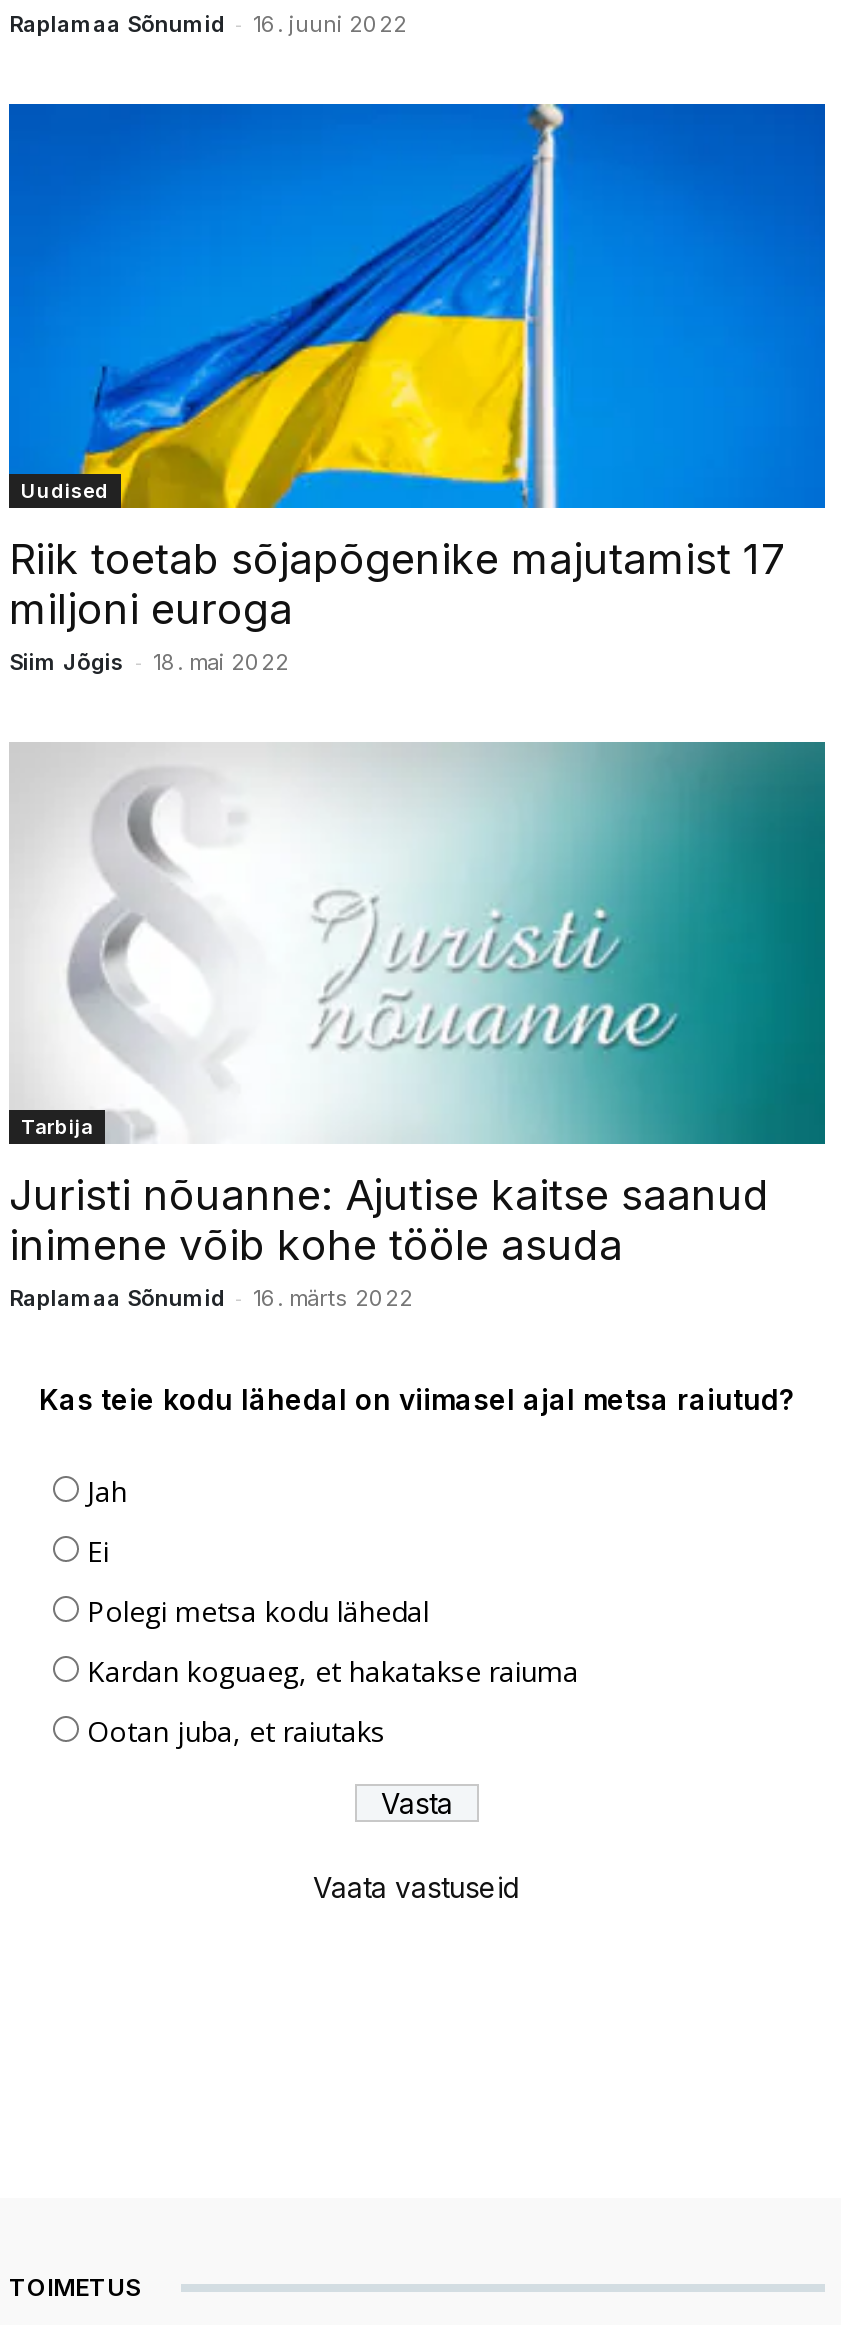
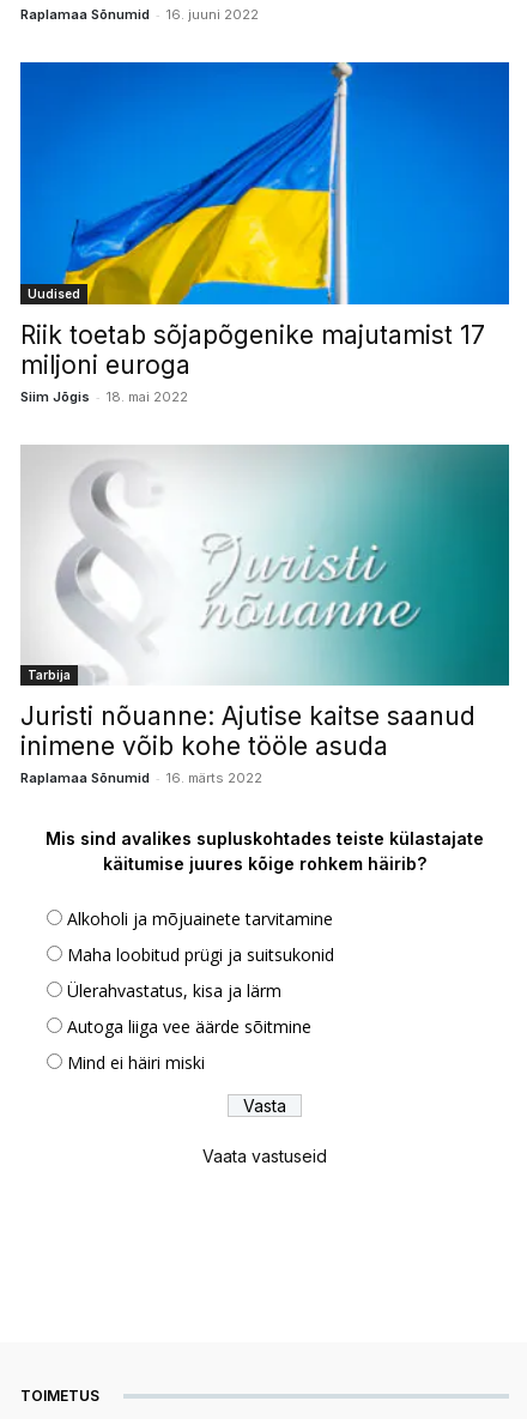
- Kas teie kodu lähedal on viimasel ajal metsa raiutud?
+ Mis sind avalikes supluskohtades teiste külastajate
+ käitumise juures kõige rohkem häirib?

- Jah
+ Alkoholi ja mõjuainete tarvitamine

- Ei
+ Maha loobitud prügi ja suitsukonid

- Polegi metsa kodu lähedal
+ Ülerahvastatus, kisa ja lärm

- Kardan koguaeg, et hakatakse raiuma
+ Autoga liiga vee äärde sõitmine

- Ootan juba, et raiutaks
+ Mind ei häiri miski
